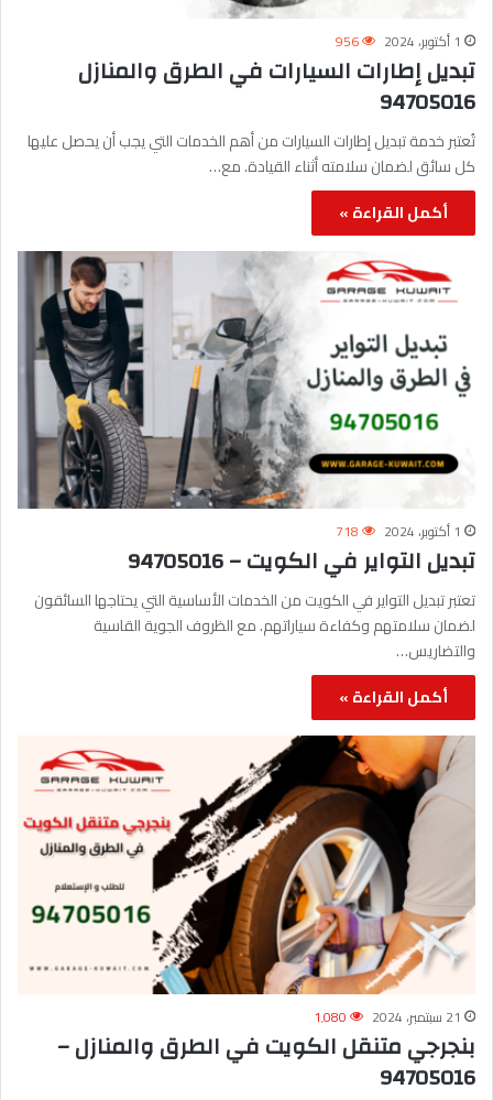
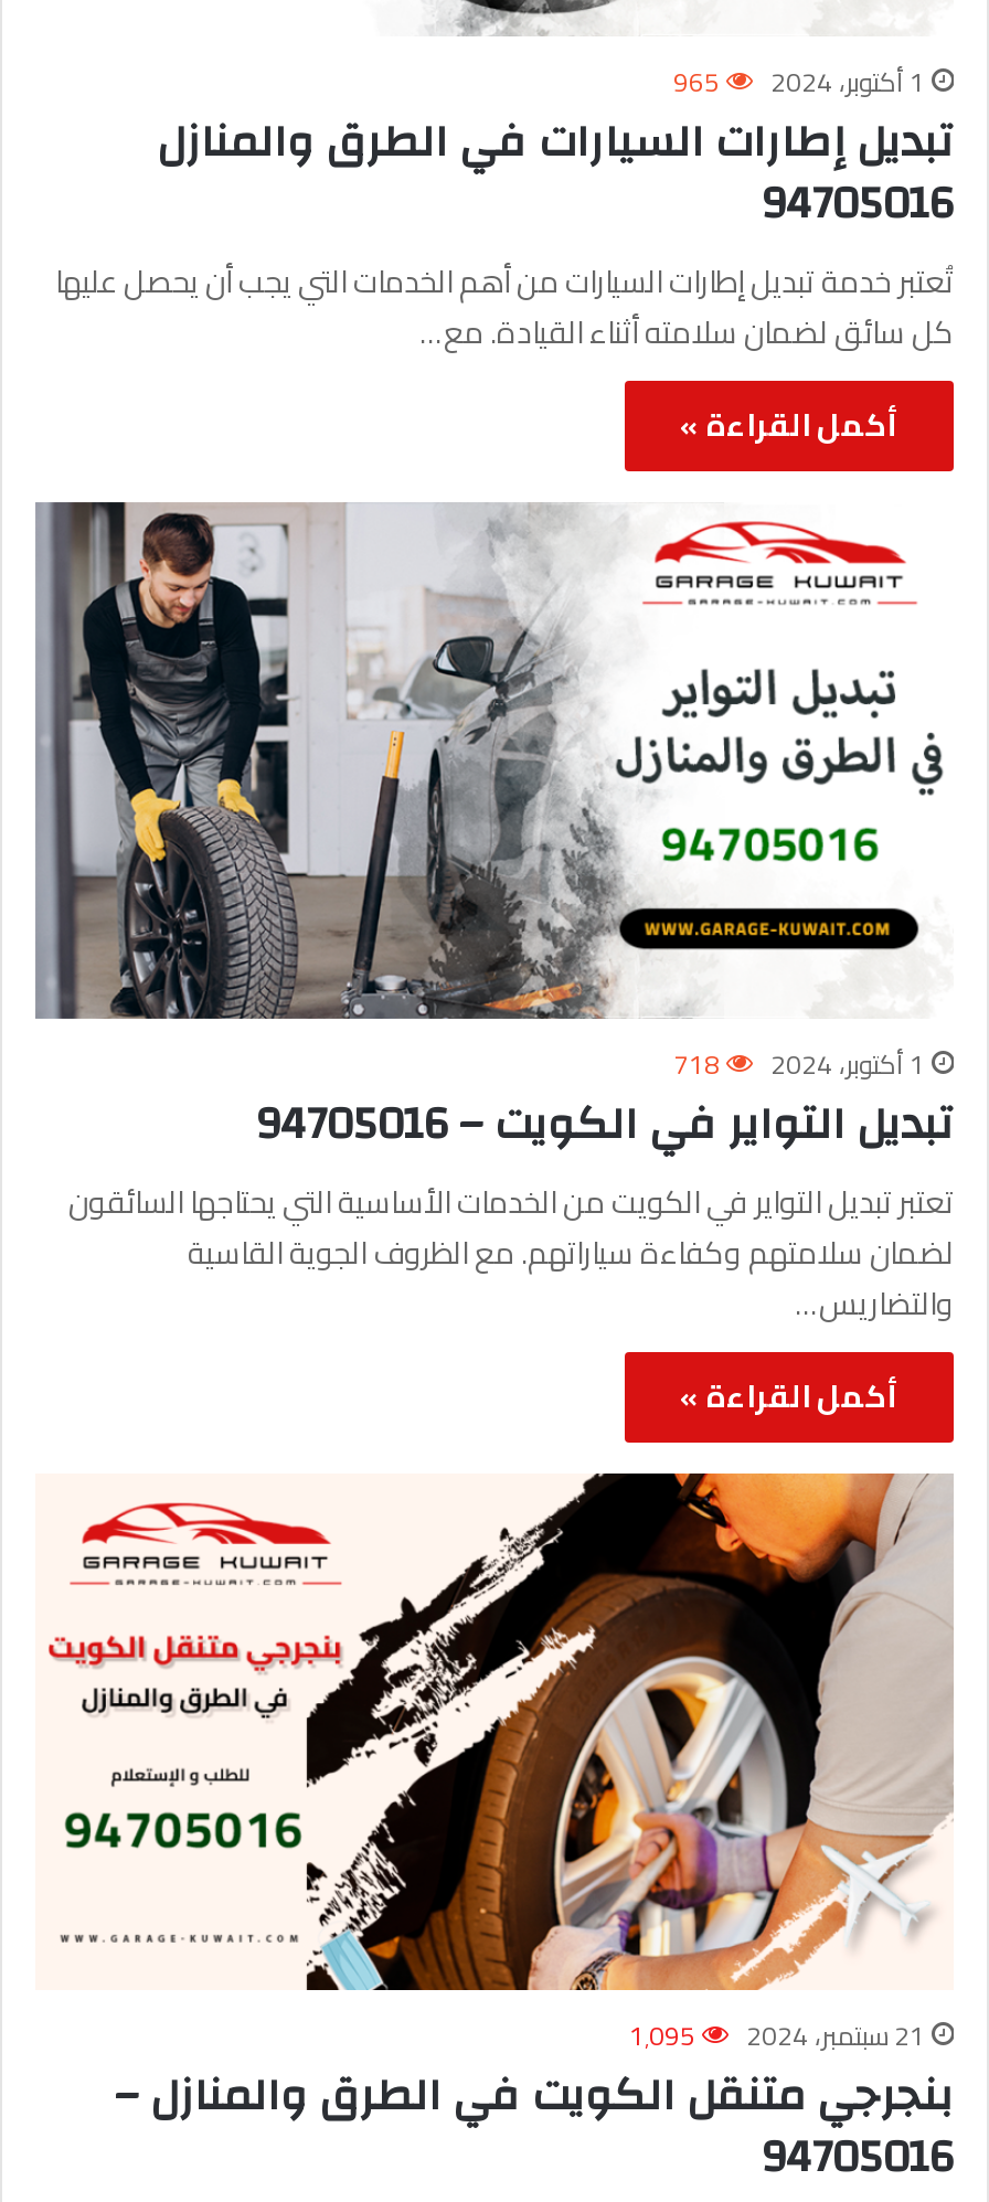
- 956
+ 965

- 1٬080
+ 1٬095
